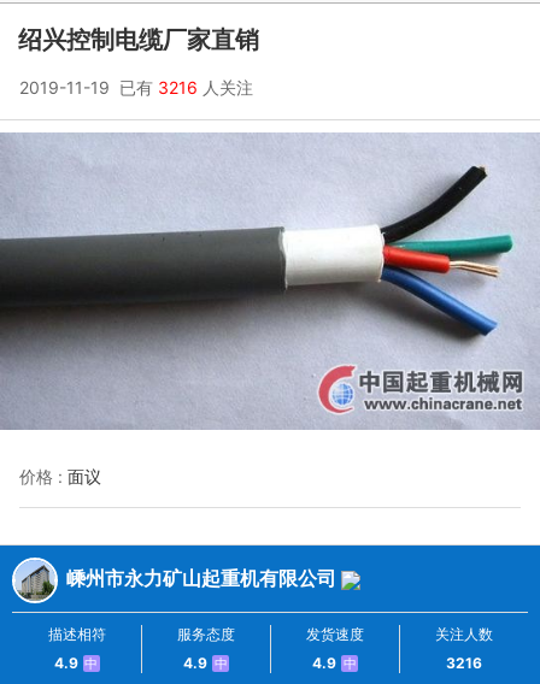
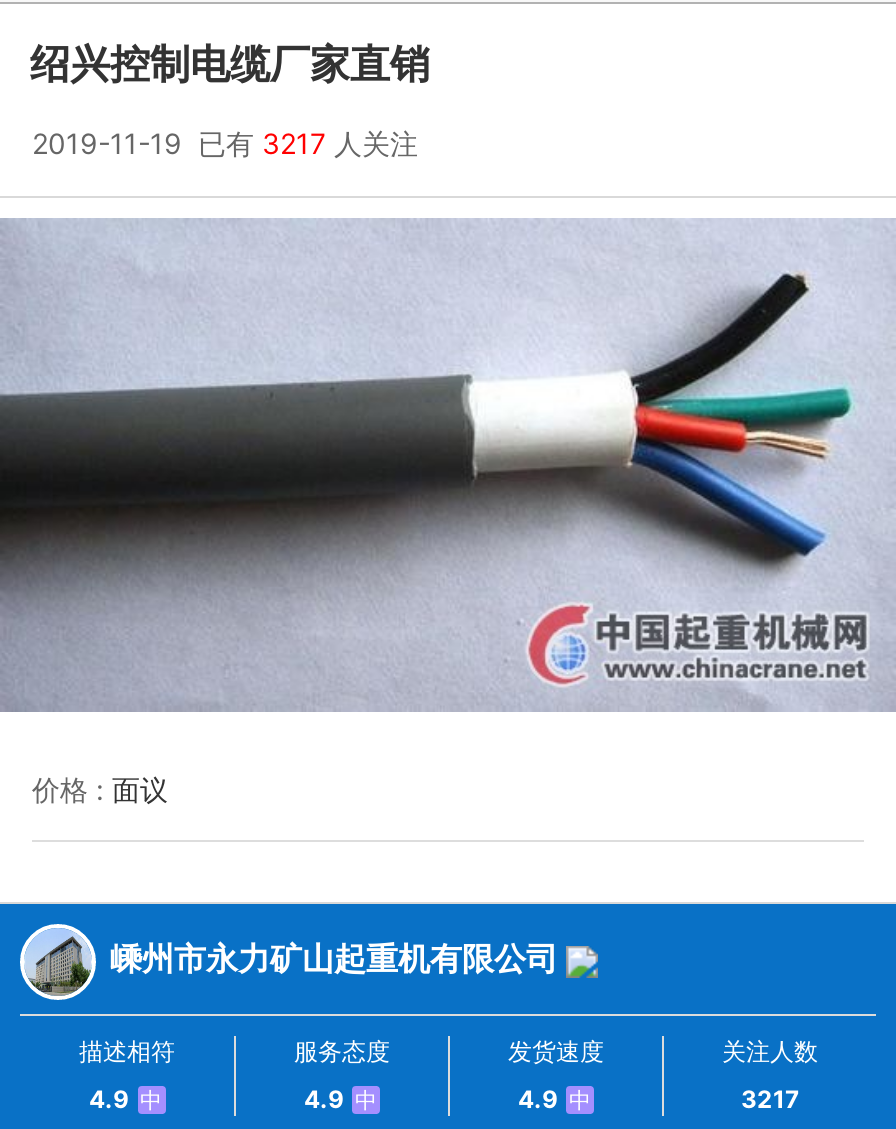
- 2019-11-19 已有3216人关注
+ 2019-11-19 已有3217人关注

- 3216
+ 3217
